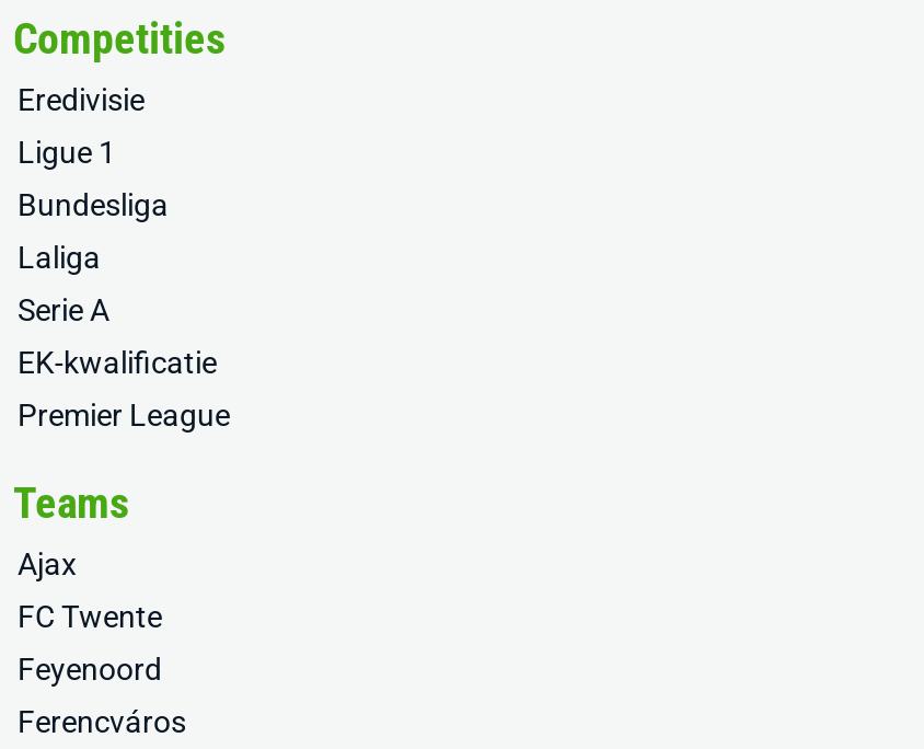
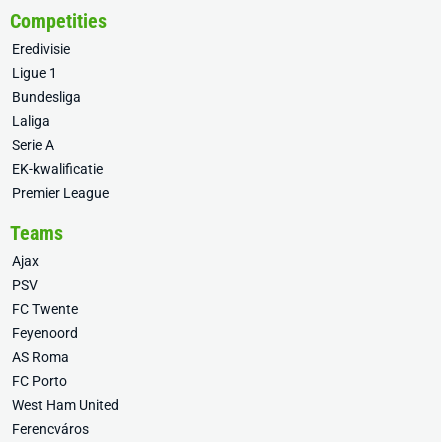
+ PSV

+ AS Roma
+ FC Porto
+ West Ham United
